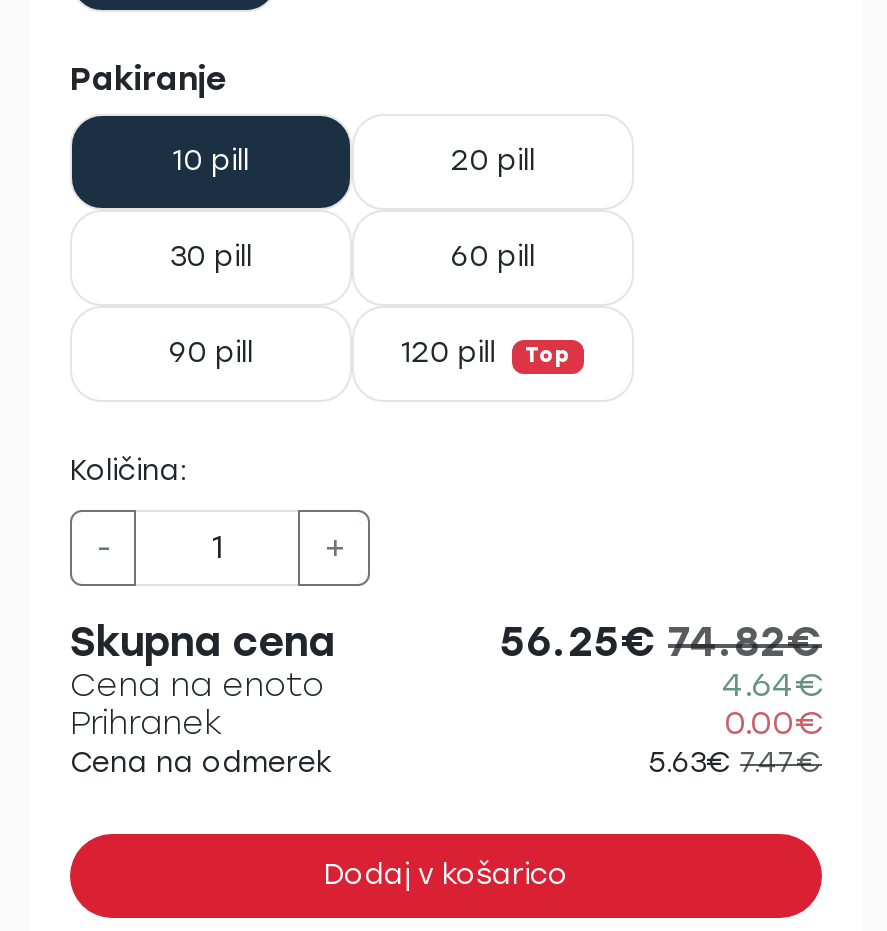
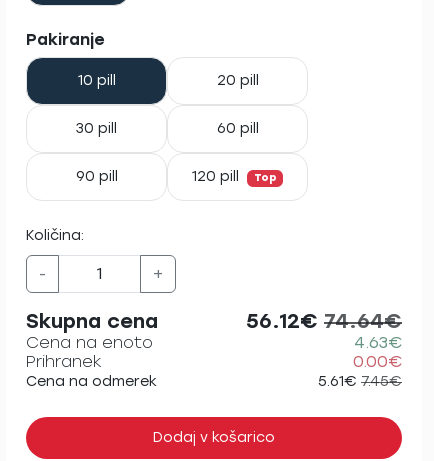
- 56.25€ 74.82€
+ 56.12€ 74.64€

- 4.64€
+ 4.63€

- 5.63€7.47€
+ 5.61€7.45€
